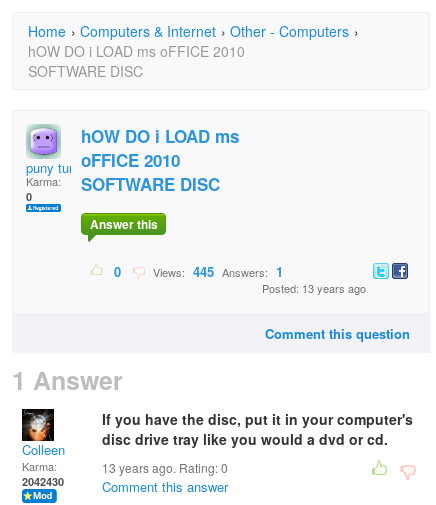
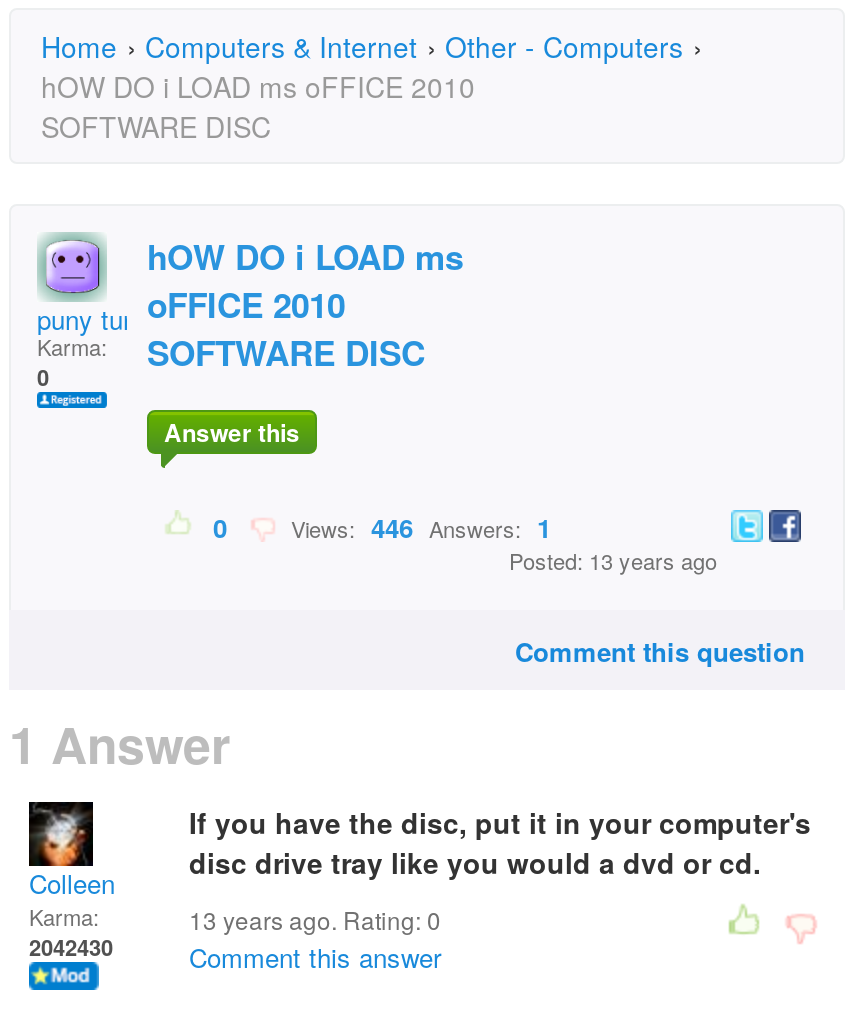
- Views: 445 Answers: 1
+ Views: 446 Answers: 1
